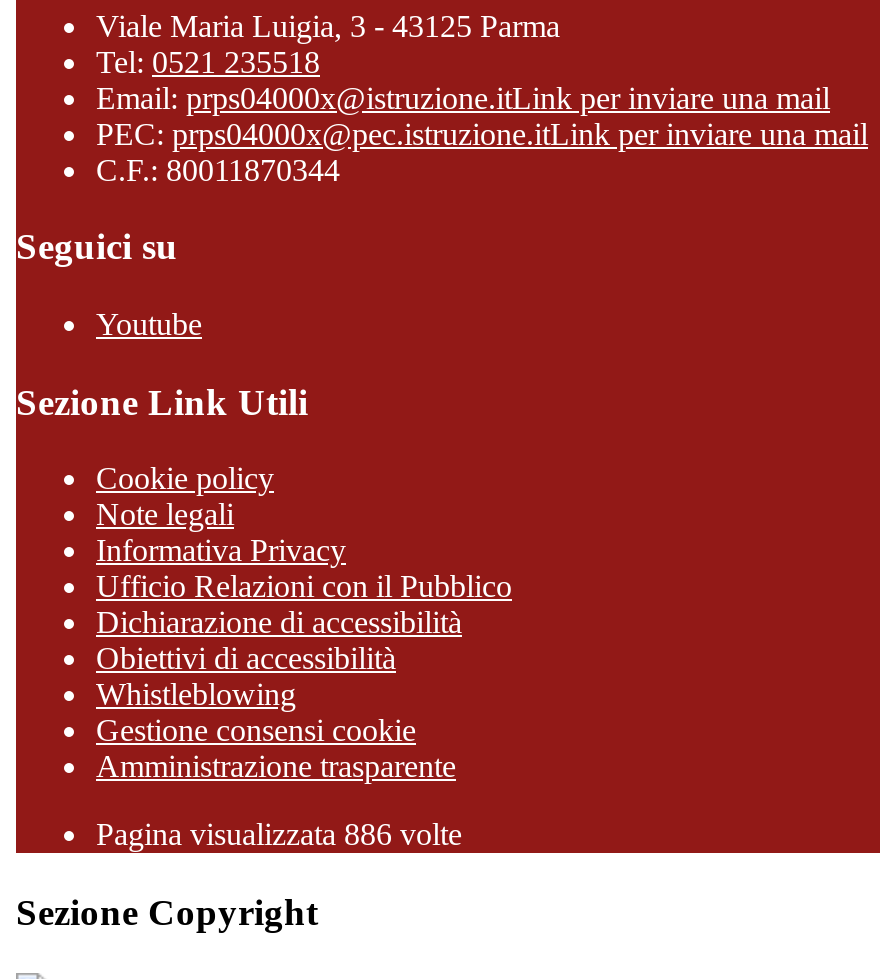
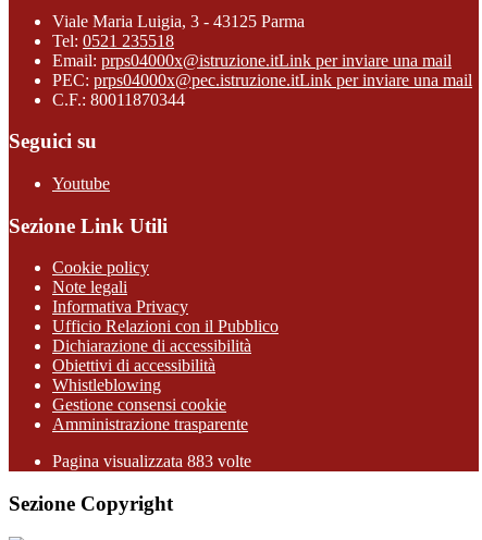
- Pagina visualizzata 886 volte
+ Pagina visualizzata 883 volte
